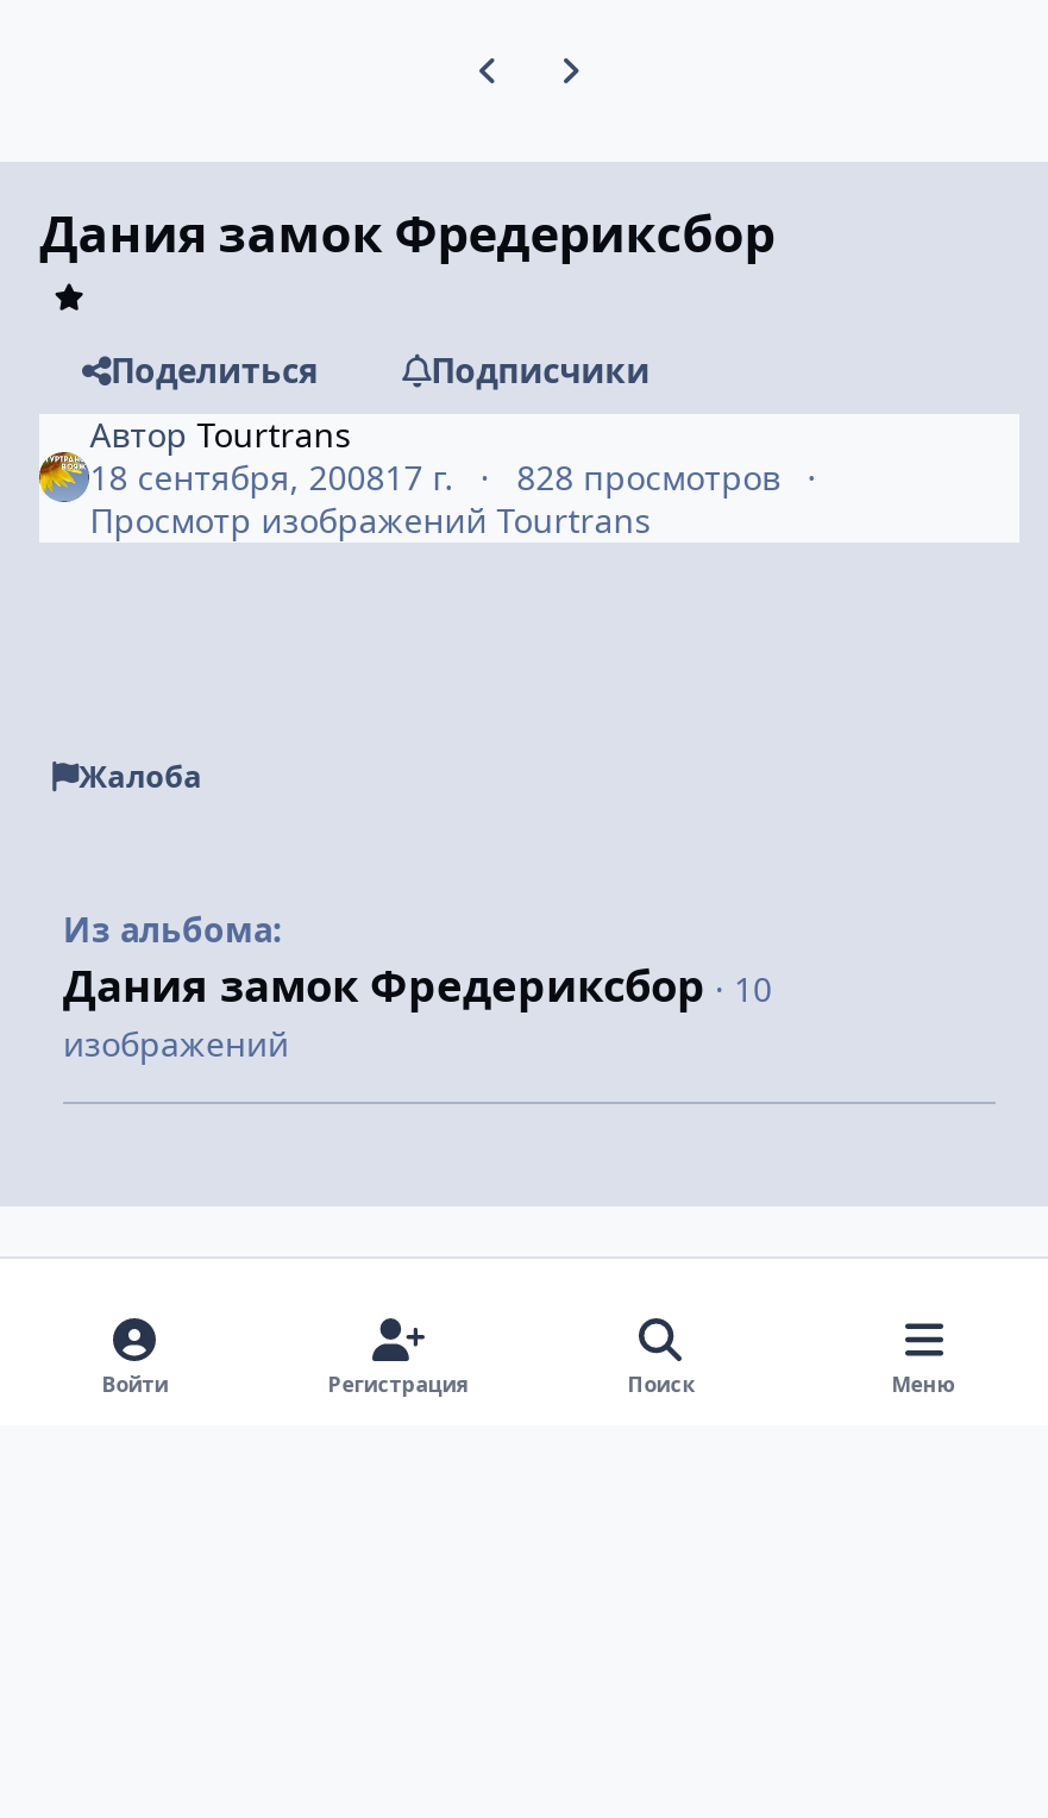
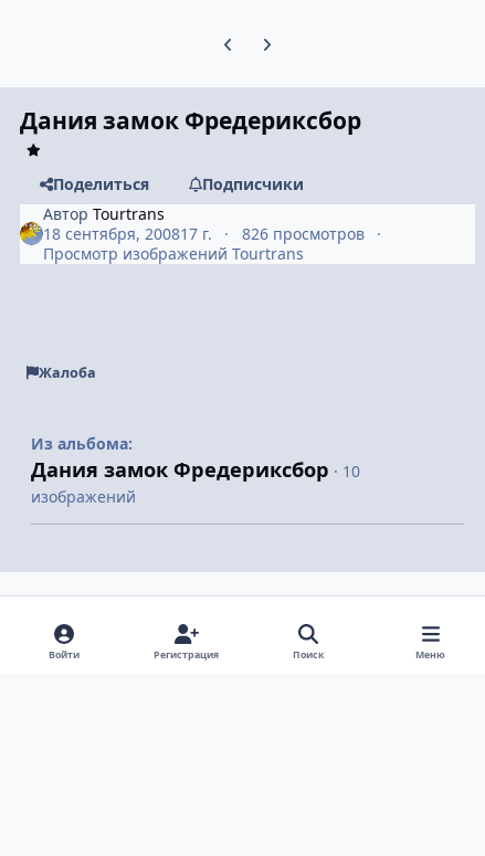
- 18 сентября, 200817 г. 828 просмотров
+ 18 сентября, 200817 г. 826 просмотров
